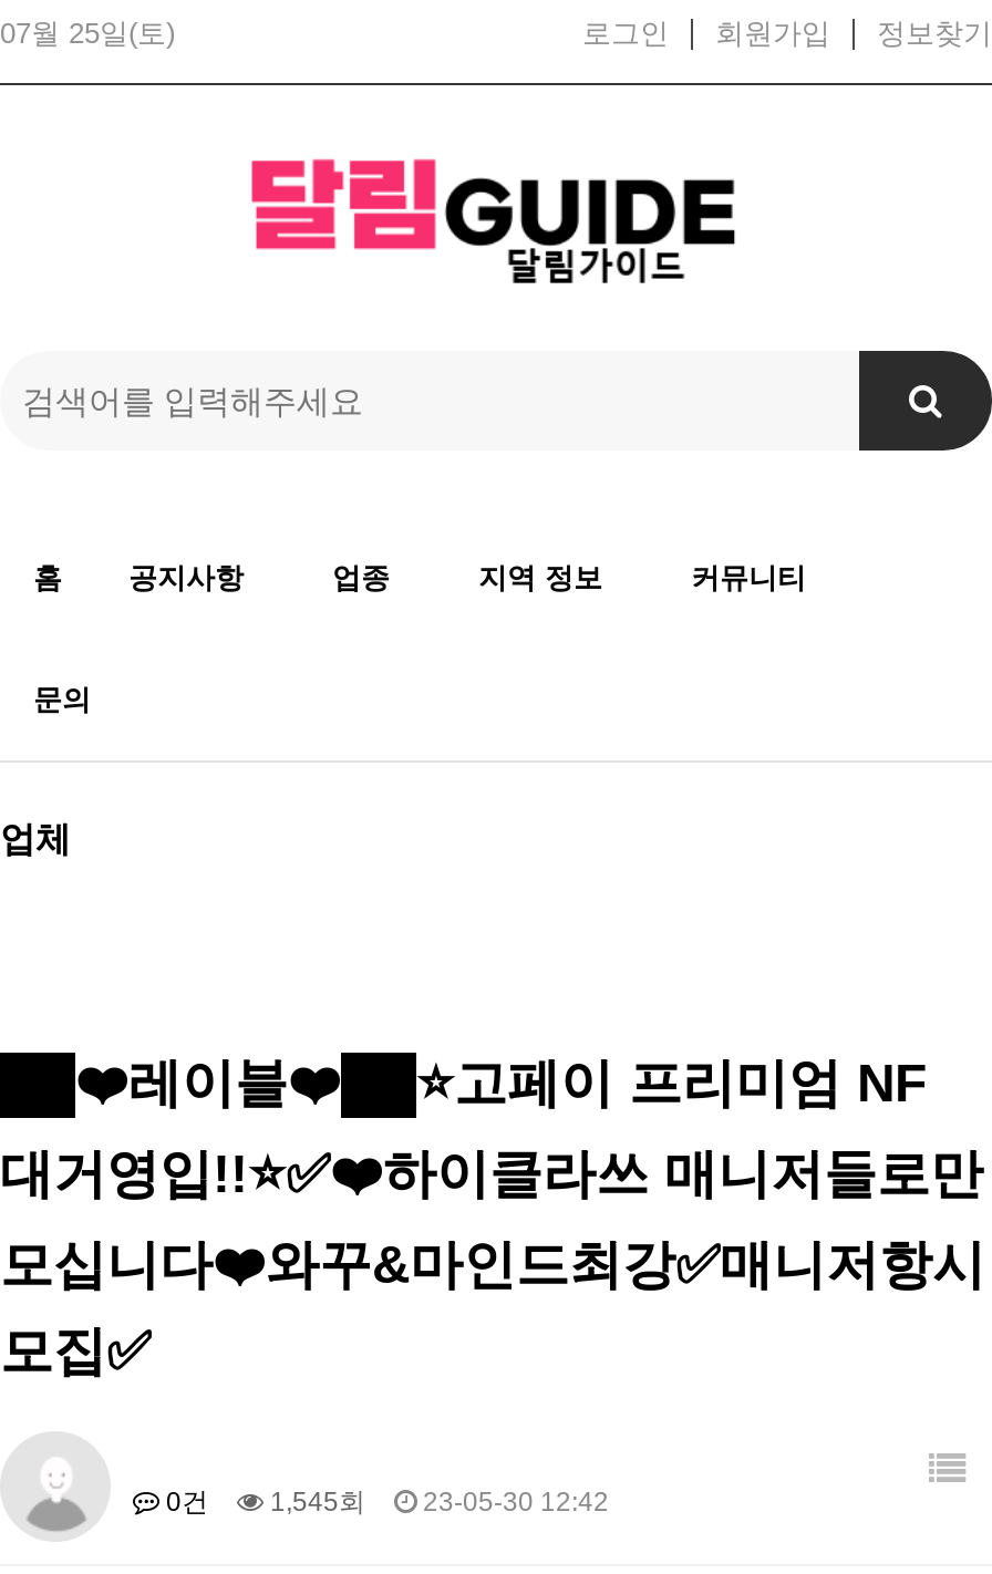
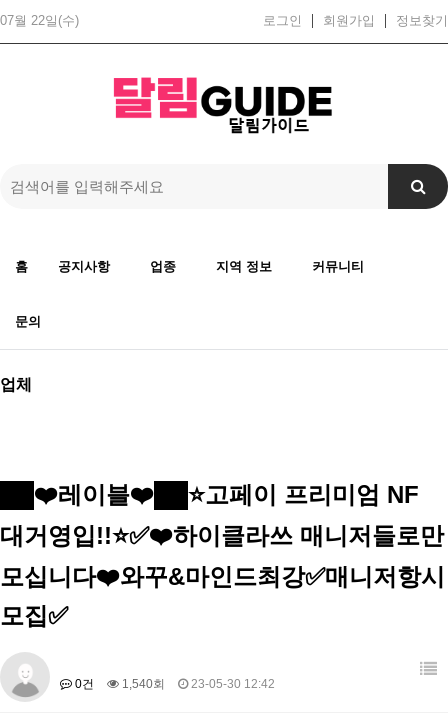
- 07월 25일(토)
+ 07월 22일(수)

- 0건 1,545회 23-05-30 12:42
+ 0건 1,540회 23-05-30 12:42
